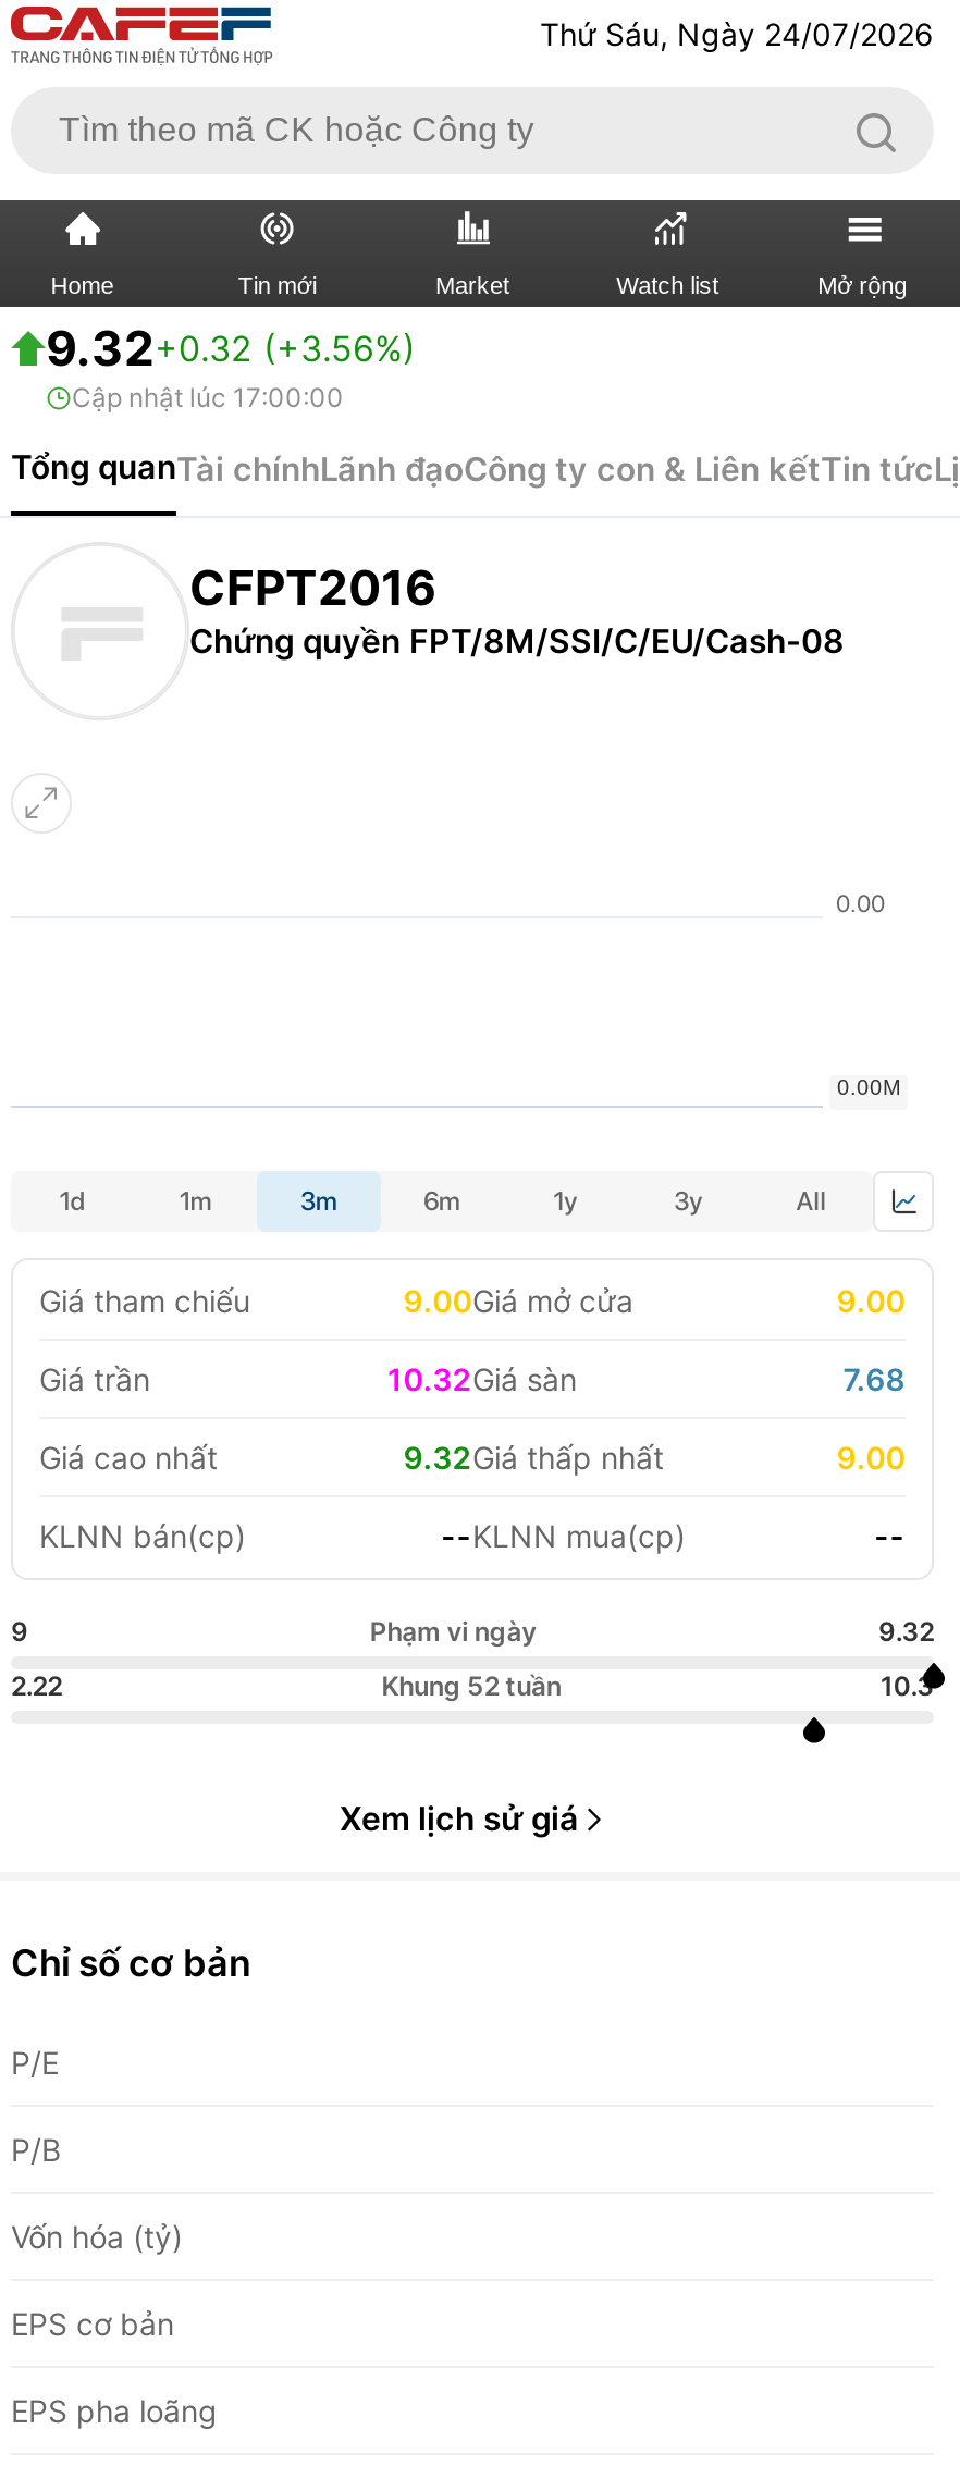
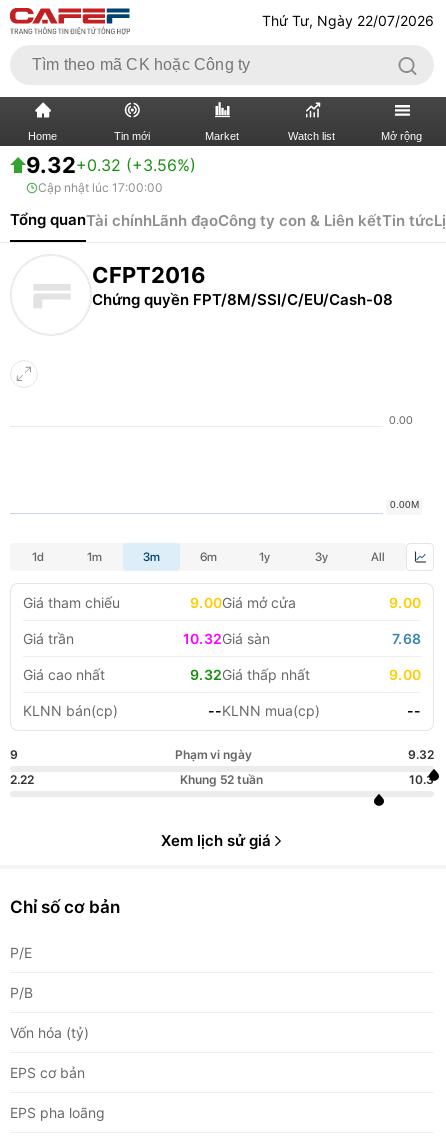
- Thứ Sáu, Ngày 24/07/2026
+ Thứ Tư, Ngày 22/07/2026
